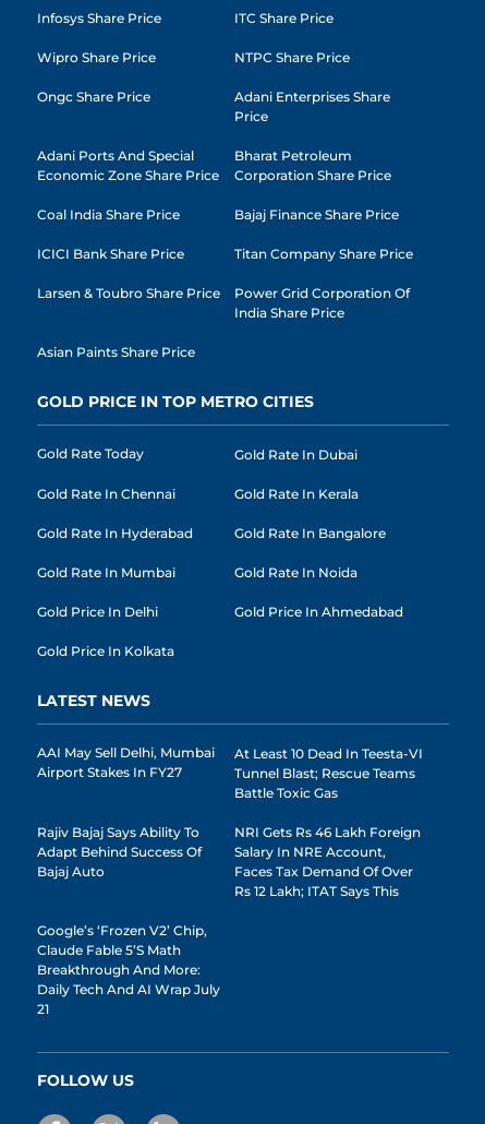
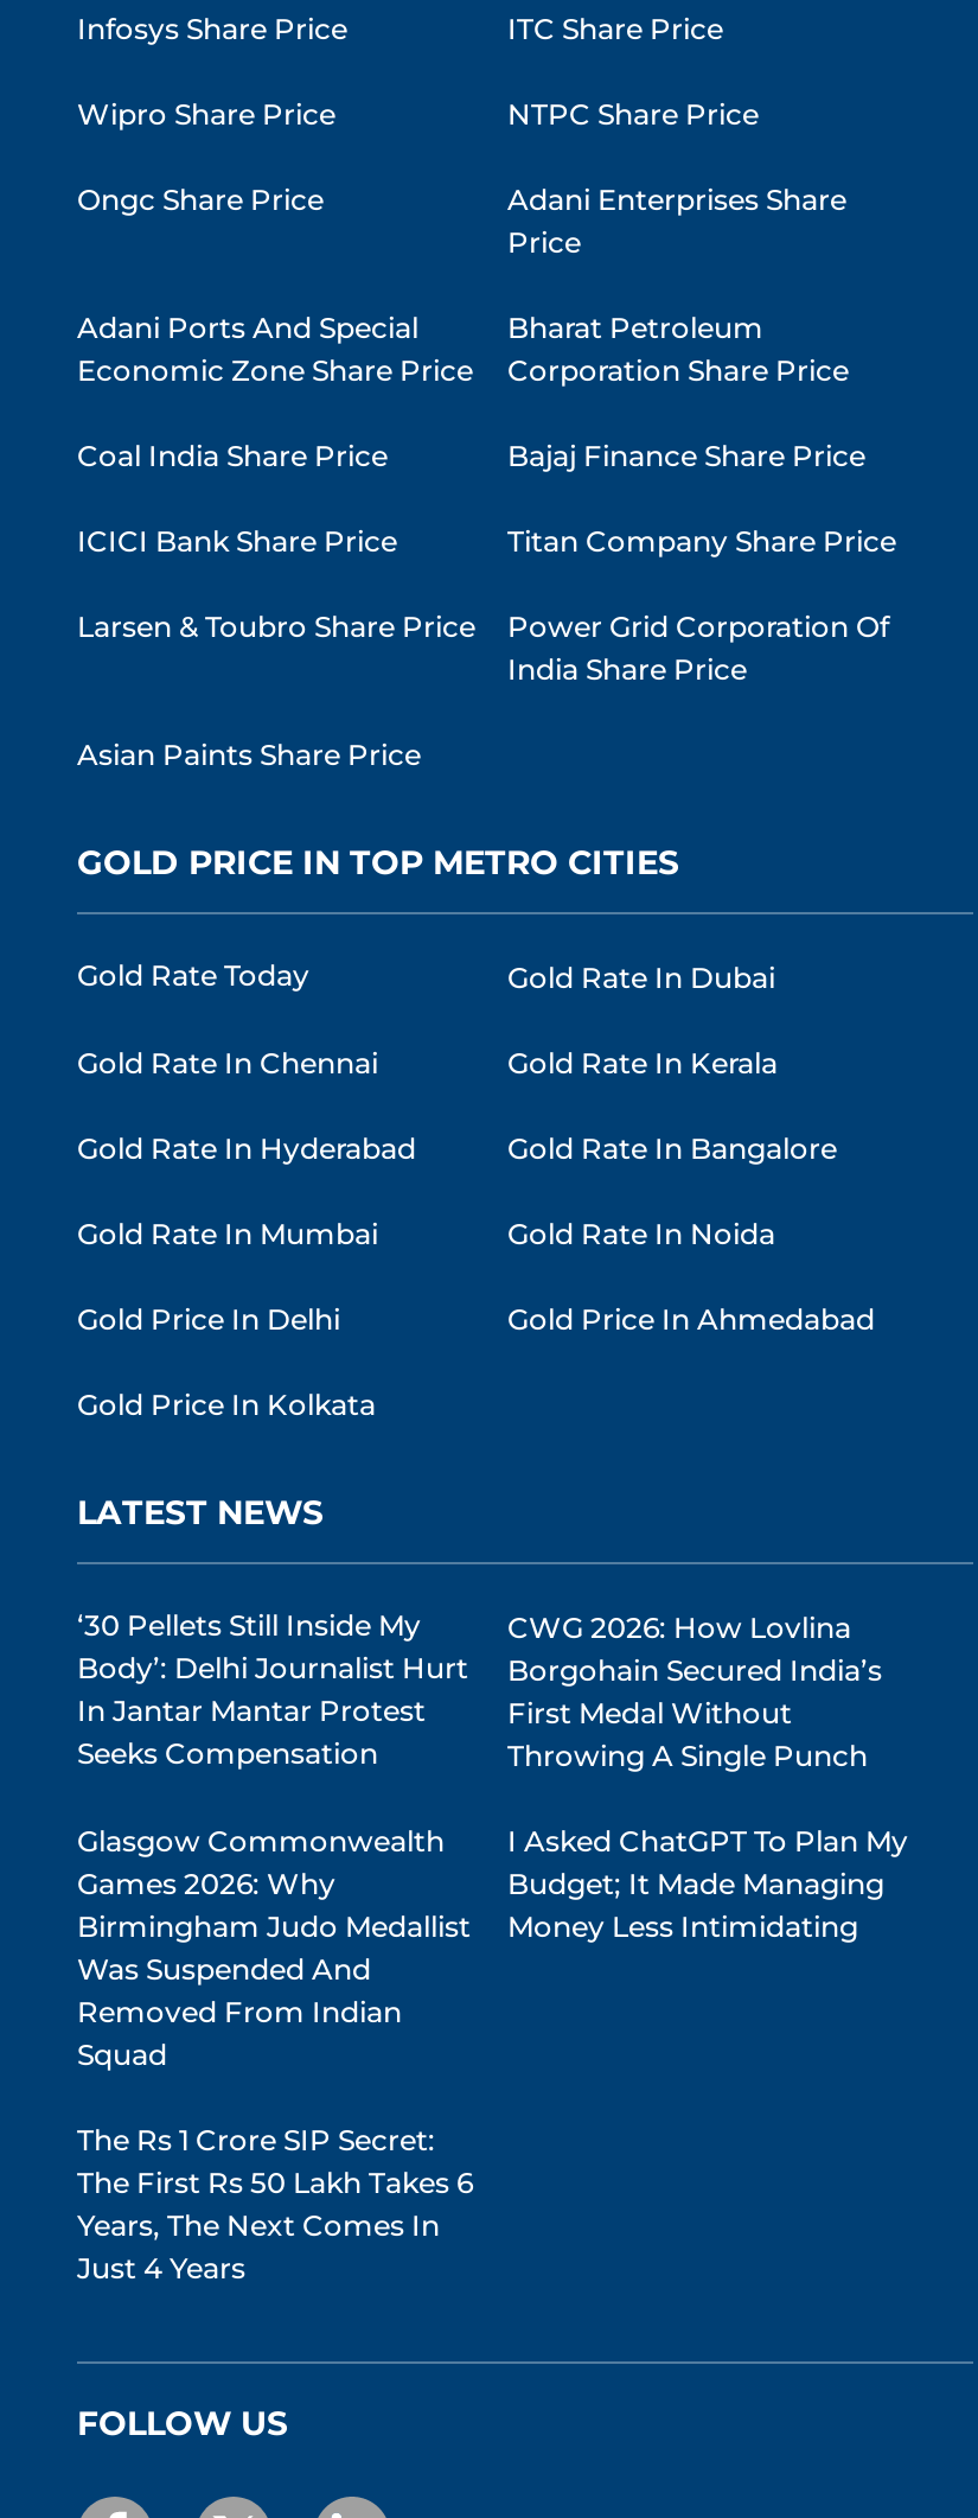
- AAI May Sell Delhi, Mumbai
- Airport Stakes In FY27
+ ‘30 Pellets Still Inside My
+ Body’: Delhi Journalist Hurt
+ In Jantar Mantar Protest
+ Seeks Compensation

- At Least 10 Dead In Teesta-VI
- Tunnel Blast; Rescue Teams
- Battle Toxic Gas
+ CWG 2026: How Lovlina
+ Borgohain Secured India’s
+ First Medal Without
+ Throwing A Single Punch

- Rajiv Bajaj Says Ability To
- Adapt Behind Success Of
- Bajaj Auto
+ Glasgow Commonwealth
+ Games 2026: Why
+ Birmingham Judo Medallist
+ Was Suspended And
+ Removed From Indian
+ Squad

- NRI Gets Rs 46 Lakh Foreign
- Salary In NRE Account,
- Faces Tax Demand Of Over
- Rs 12 Lakh; ITAT Says This
+ I Asked ChatGPT To Plan My
+ Budget; It Made Managing
+ Money Less Intimidating

- Google’s ‘Frozen V2’ Chip,
- Claude Fable 5’s Math
- Breakthrough And More:
- Daily Tech And AI Wrap July
- 21
+ The Rs 1 Crore SIP Secret:
+ The First Rs 50 Lakh Takes 6
+ Years, The Next Comes In
+ Just 4 Years
